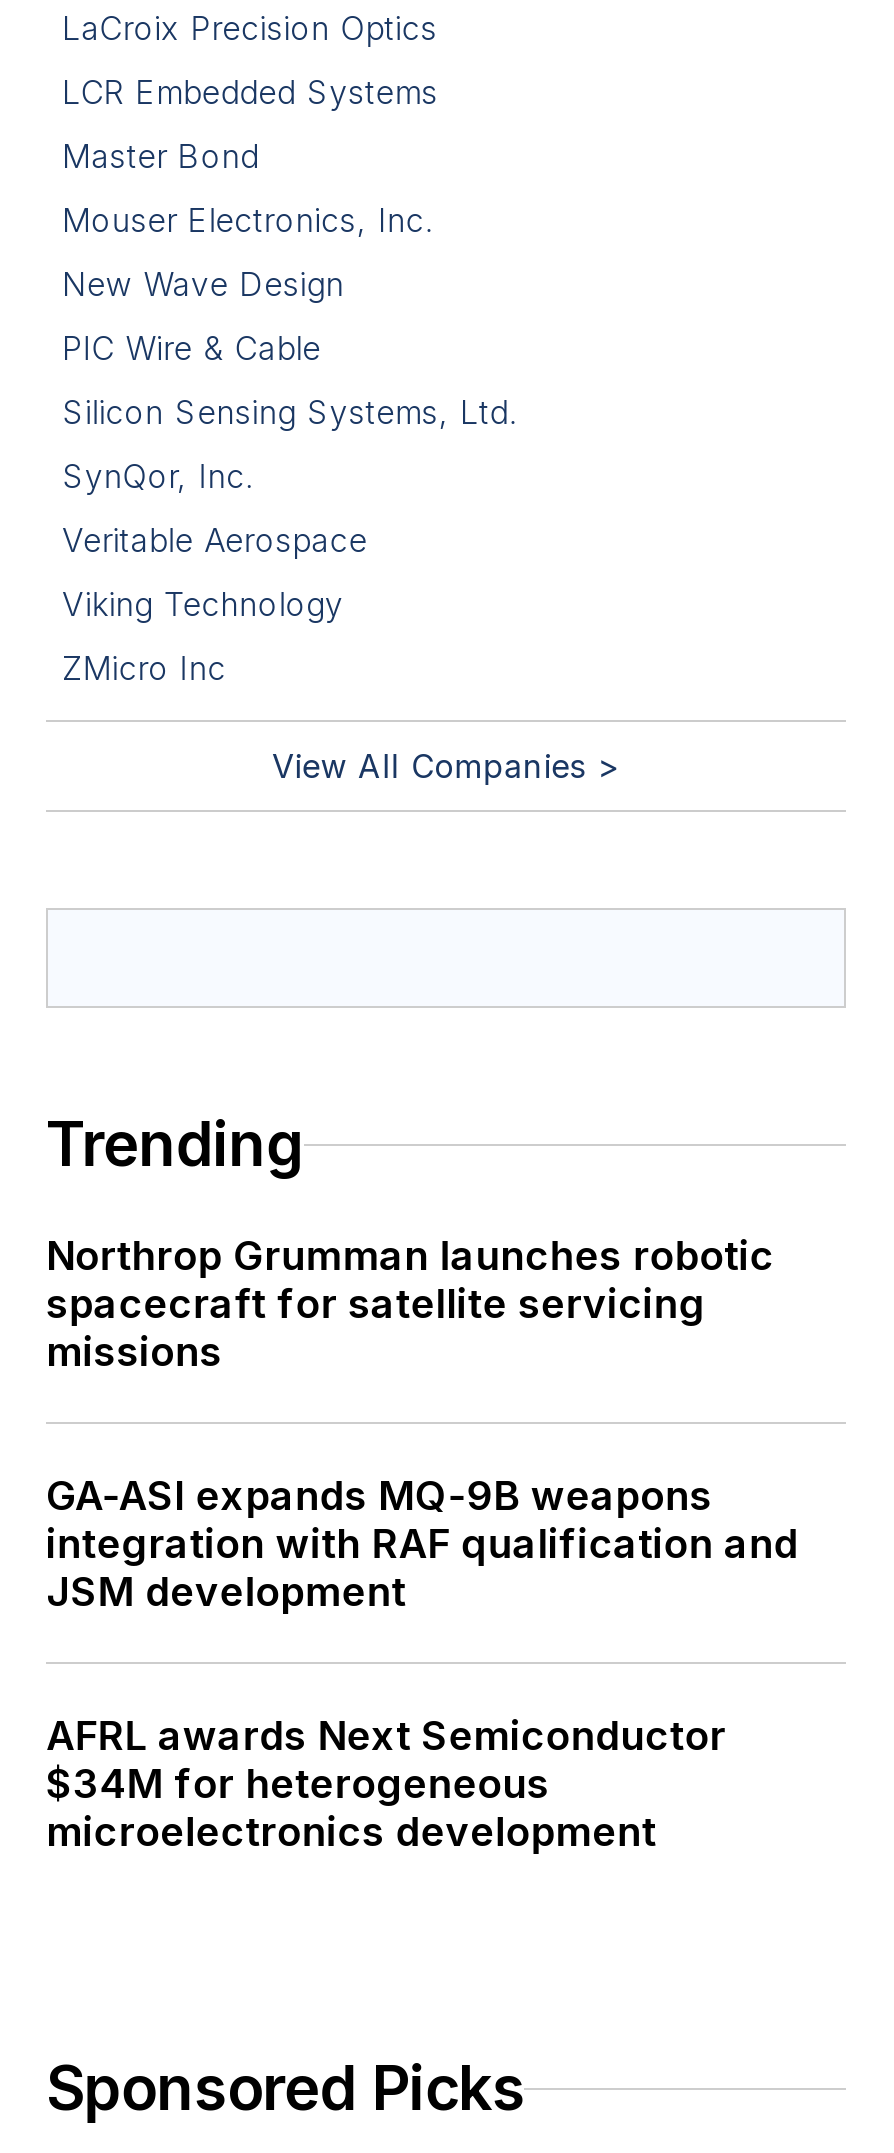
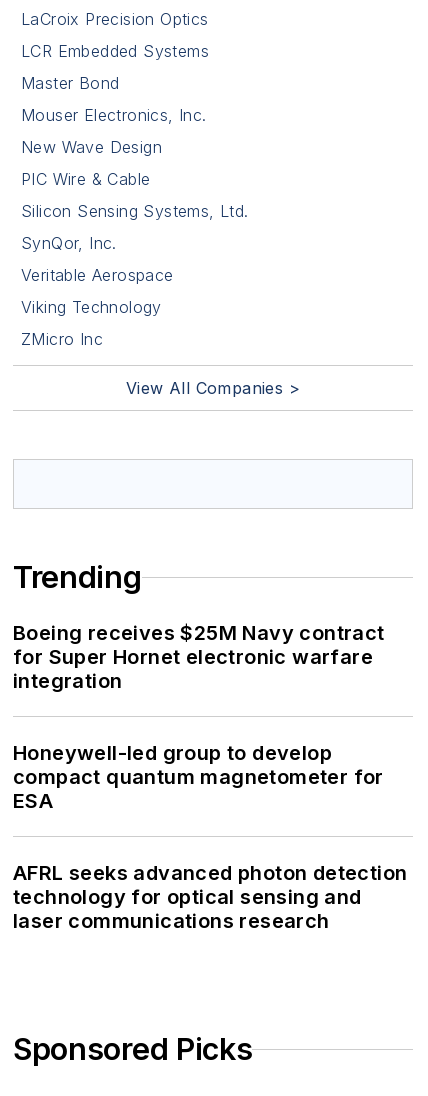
- Northrop Grumman launches robotic
- spacecraft for satellite servicing
- missions
+ Boeing receives $25M Navy contract
+ for Super Hornet electronic warfare
+ integration

- GA-ASI expands MQ-9B weapons
- integration with RAF qualification and
- JSM development
+ Honeywell-led group to develop
+ compact quantum magnetometer for
+ ESA

- AFRL awards Next Semiconductor
- $34M for heterogeneous
- microelectronics development
+ AFRL seeks advanced photon detection
+ technology for optical sensing and
+ laser communications research
